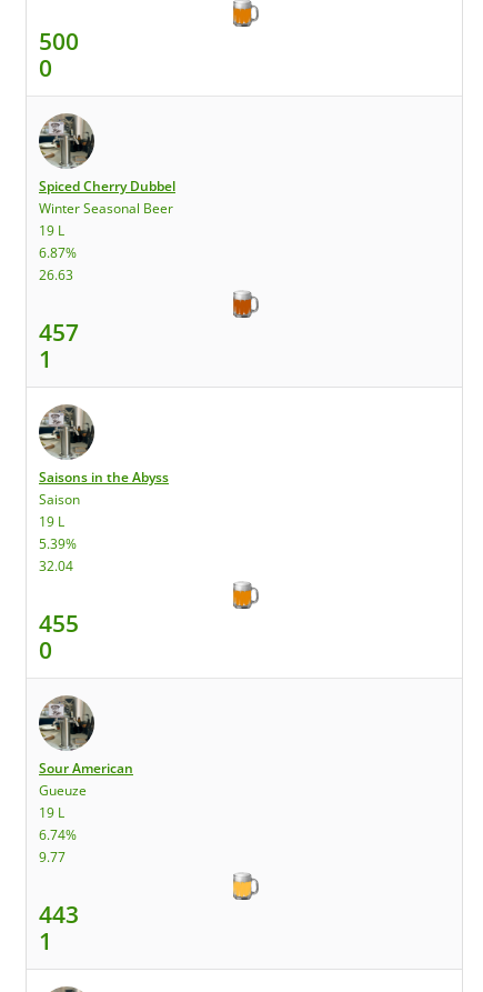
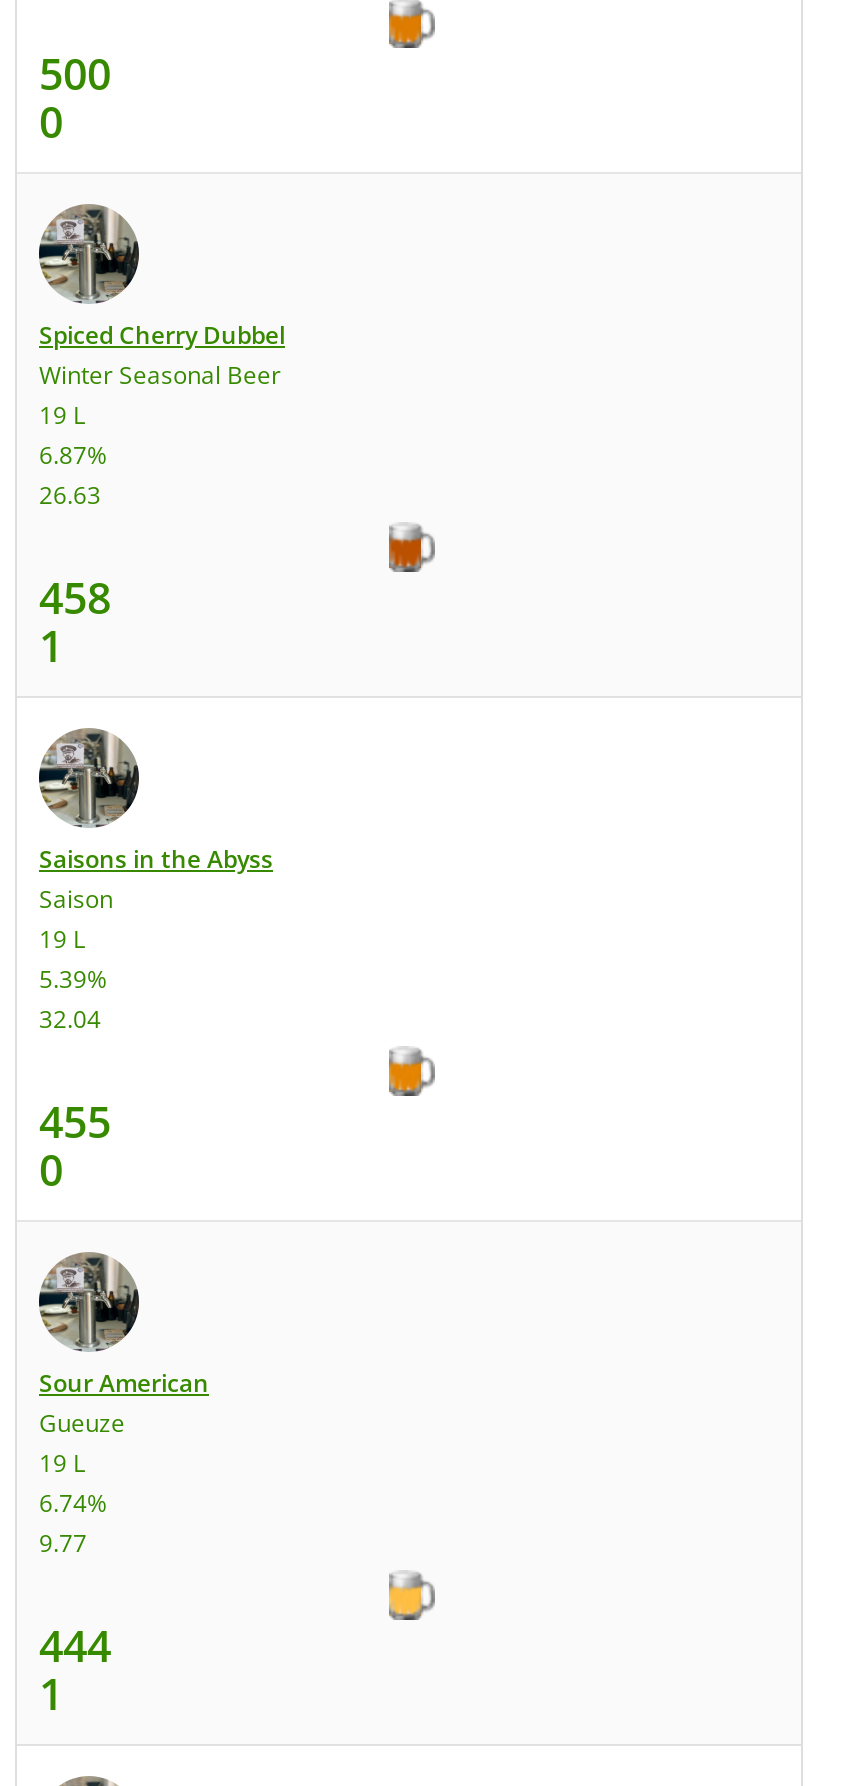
- 457
+ 458

- 443
+ 444
